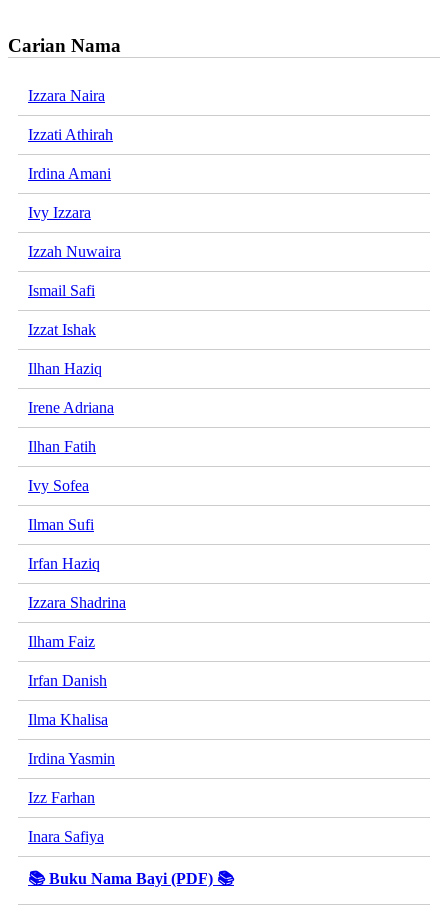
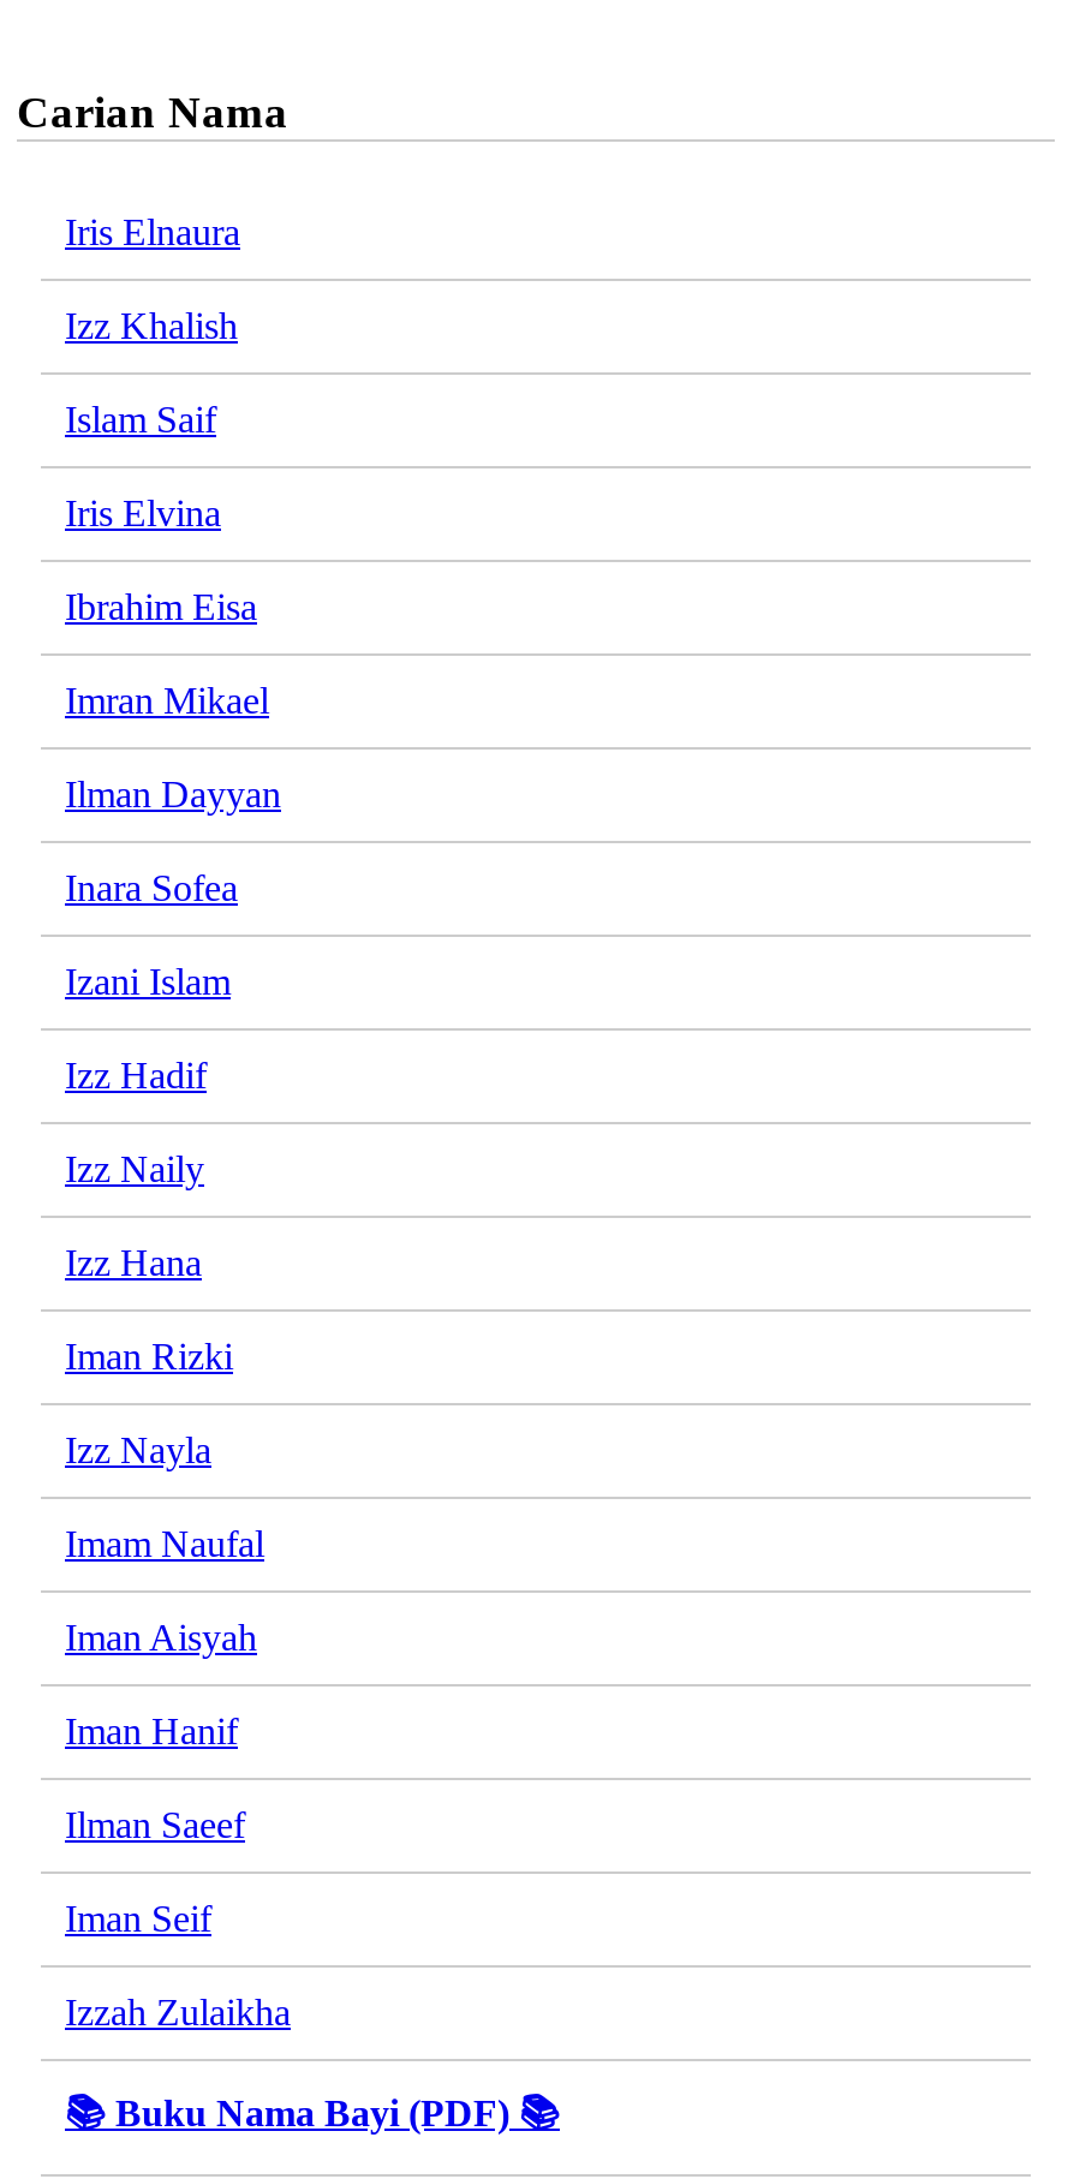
- Izzara Naira
+ Iris Elnaura

- Izzati Athirah
+ Izz Khalish

- Irdina Amani
+ Islam Saif

- Ivy Izzara
+ Iris Elvina

- Izzah Nuwaira
+ Ibrahim Eisa

- Ismail Safi
+ Imran Mikael

- Izzat Ishak
+ Ilman Dayyan

- Ilhan Haziq
+ Inara Sofea

- Irene Adriana
+ Izani Islam

- Ilhan Fatih
+ Izz Hadif

- Ivy Sofea
+ Izz Naily

- Ilman Sufi
+ Izz Hana

- Irfan Haziq
+ Iman Rizki

- Izzara Shadrina
+ Izz Nayla

- Ilham Faiz
+ Imam Naufal

- Irfan Danish
+ Iman Aisyah

- Ilma Khalisa
+ Iman Hanif

- Irdina Yasmin
+ Ilman Saeef

- Izz Farhan
+ Iman Seif

- Inara Safiya
+ Izzah Zulaikha
